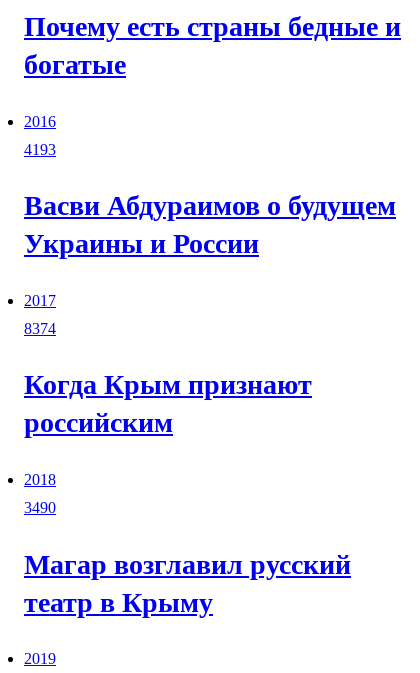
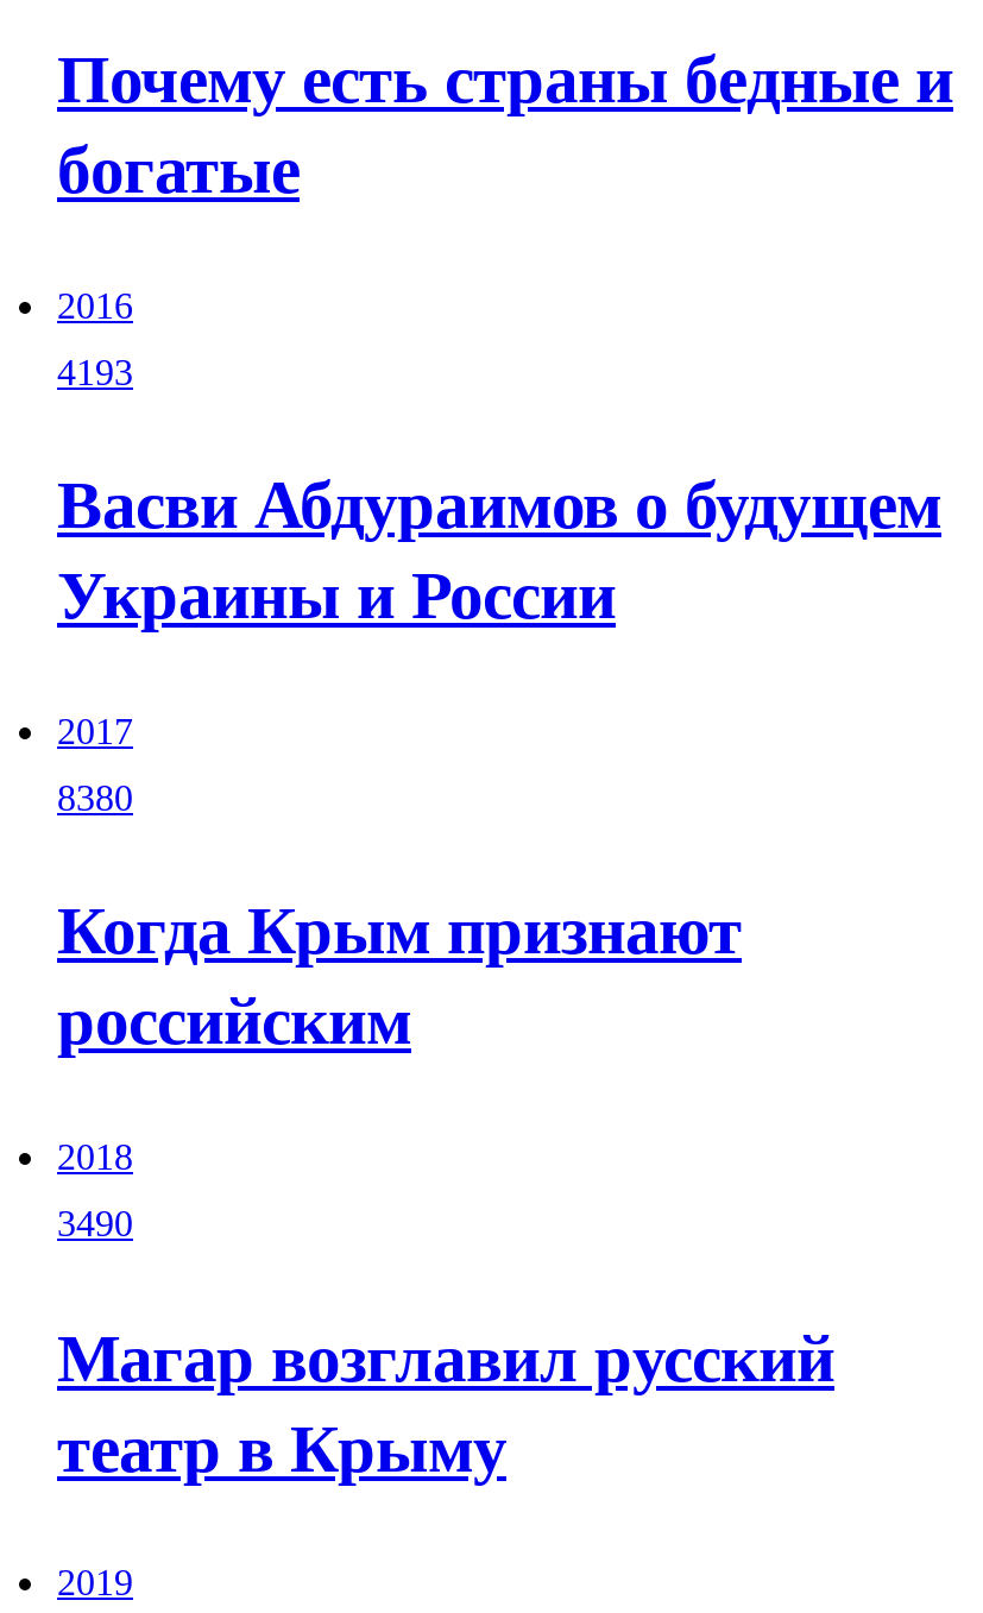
- 8374
+ 8380
